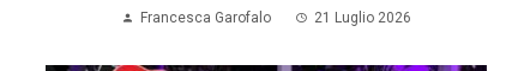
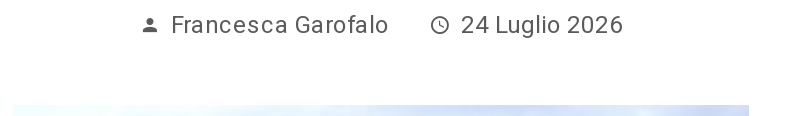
- 21 Luglio 2026
+ 24 Luglio 2026
